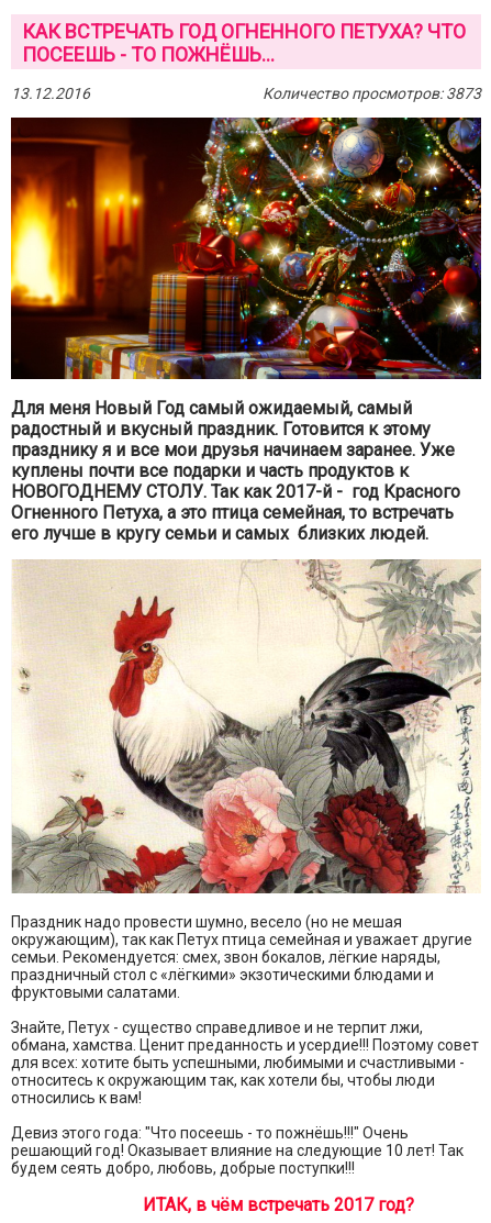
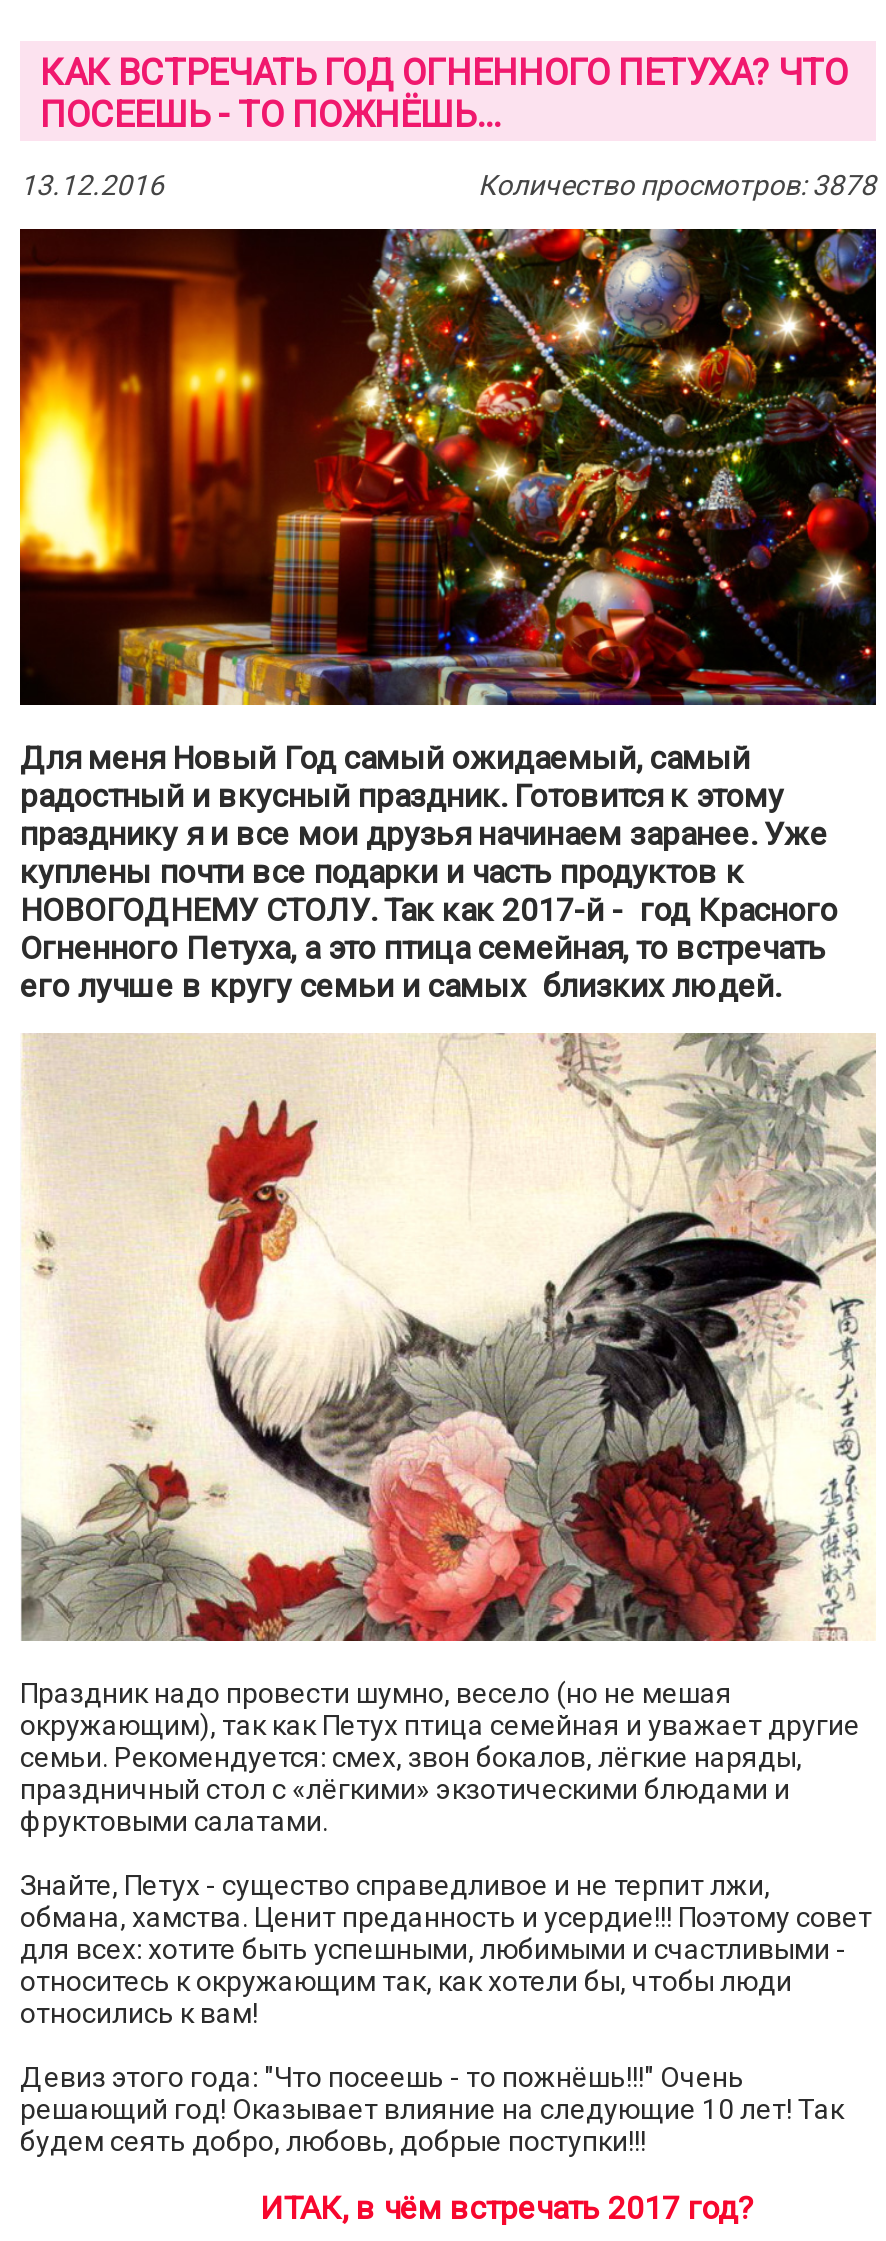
- Количество просмотров: 3873
+ Количество просмотров: 3878
